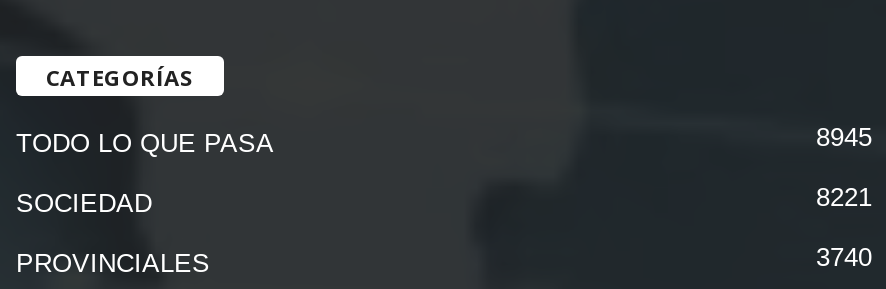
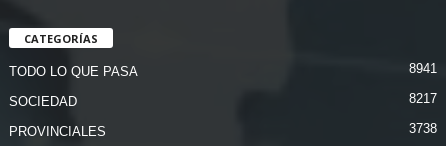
- 8945
+ 8941

- 8221
+ 8217

- 3740
+ 3738
